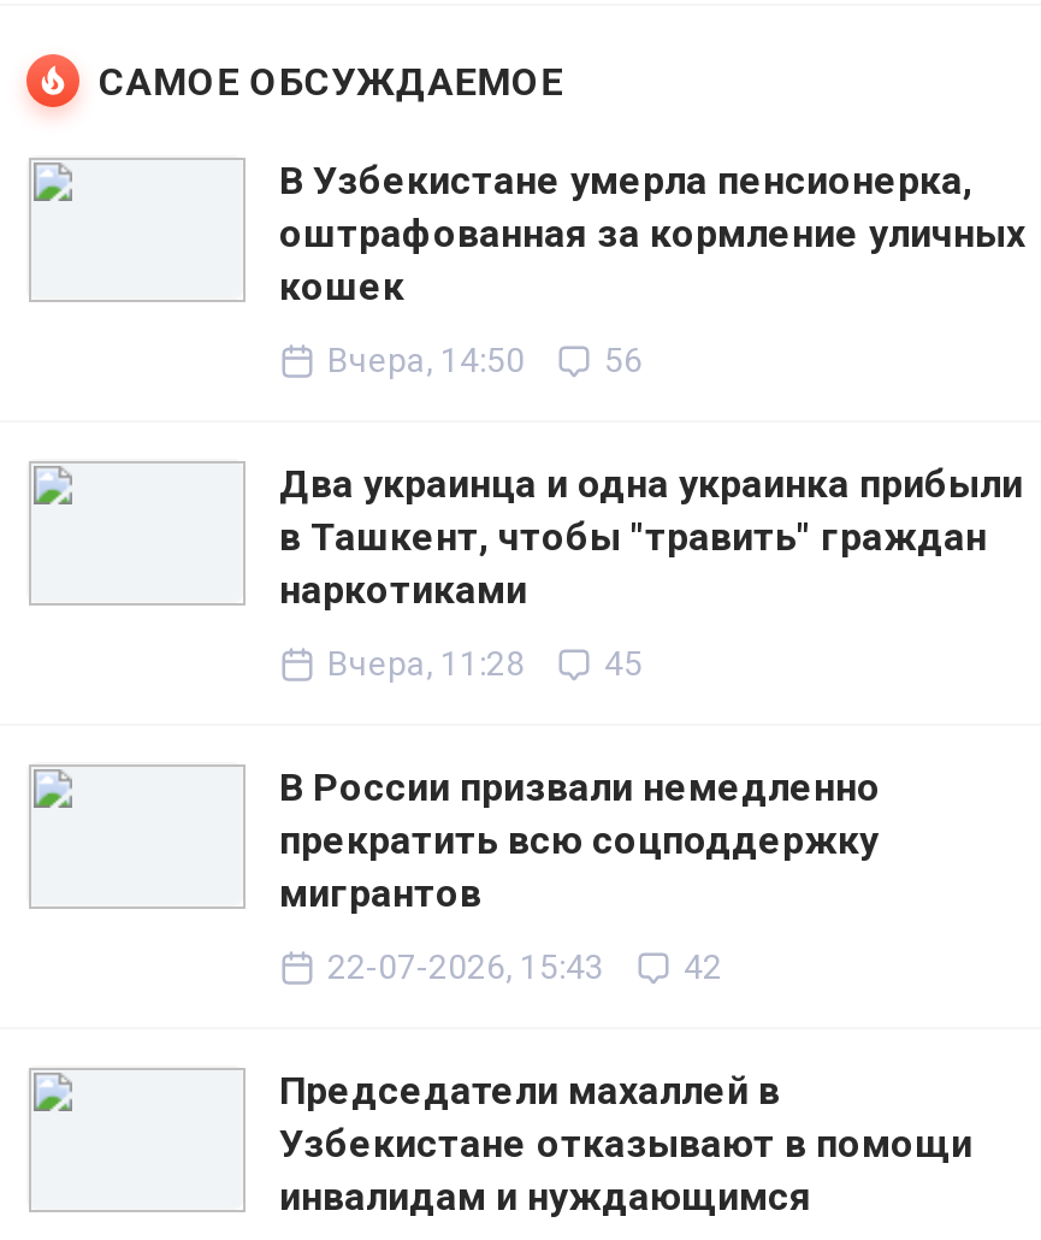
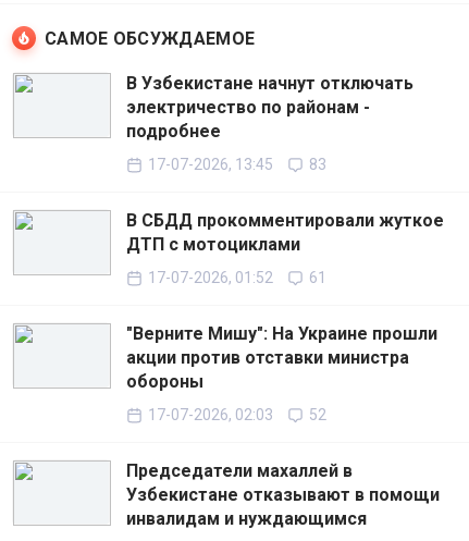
- В Узбекистане умерла пенсионерка,
- оштрафованная за кормление уличных
- кошек
+ В Узбекистане начнут отключать
+ электричество по районам -
+ подробнее

- Вчера, 14:50
- 56
+ 17-07-2026, 13:45
+ 83

- Два украинца и одна украинка прибыли
- в Ташкент, чтобы "травить" граждан
- наркотиками
+ В СБДД прокомментировали жуткое
+ ДТП с мотоциклами

- Вчера, 11:28
- 45
+ 17-07-2026, 01:52
+ 61

- В России призвали немедленно
- прекратить всю соцподдержку
- мигрантов
+ "Верните Мишу": На Украине прошли
+ акции против отставки министра
+ обороны

- 22-07-2026, 15:43
- 42
+ 17-07-2026, 02:03
+ 52
